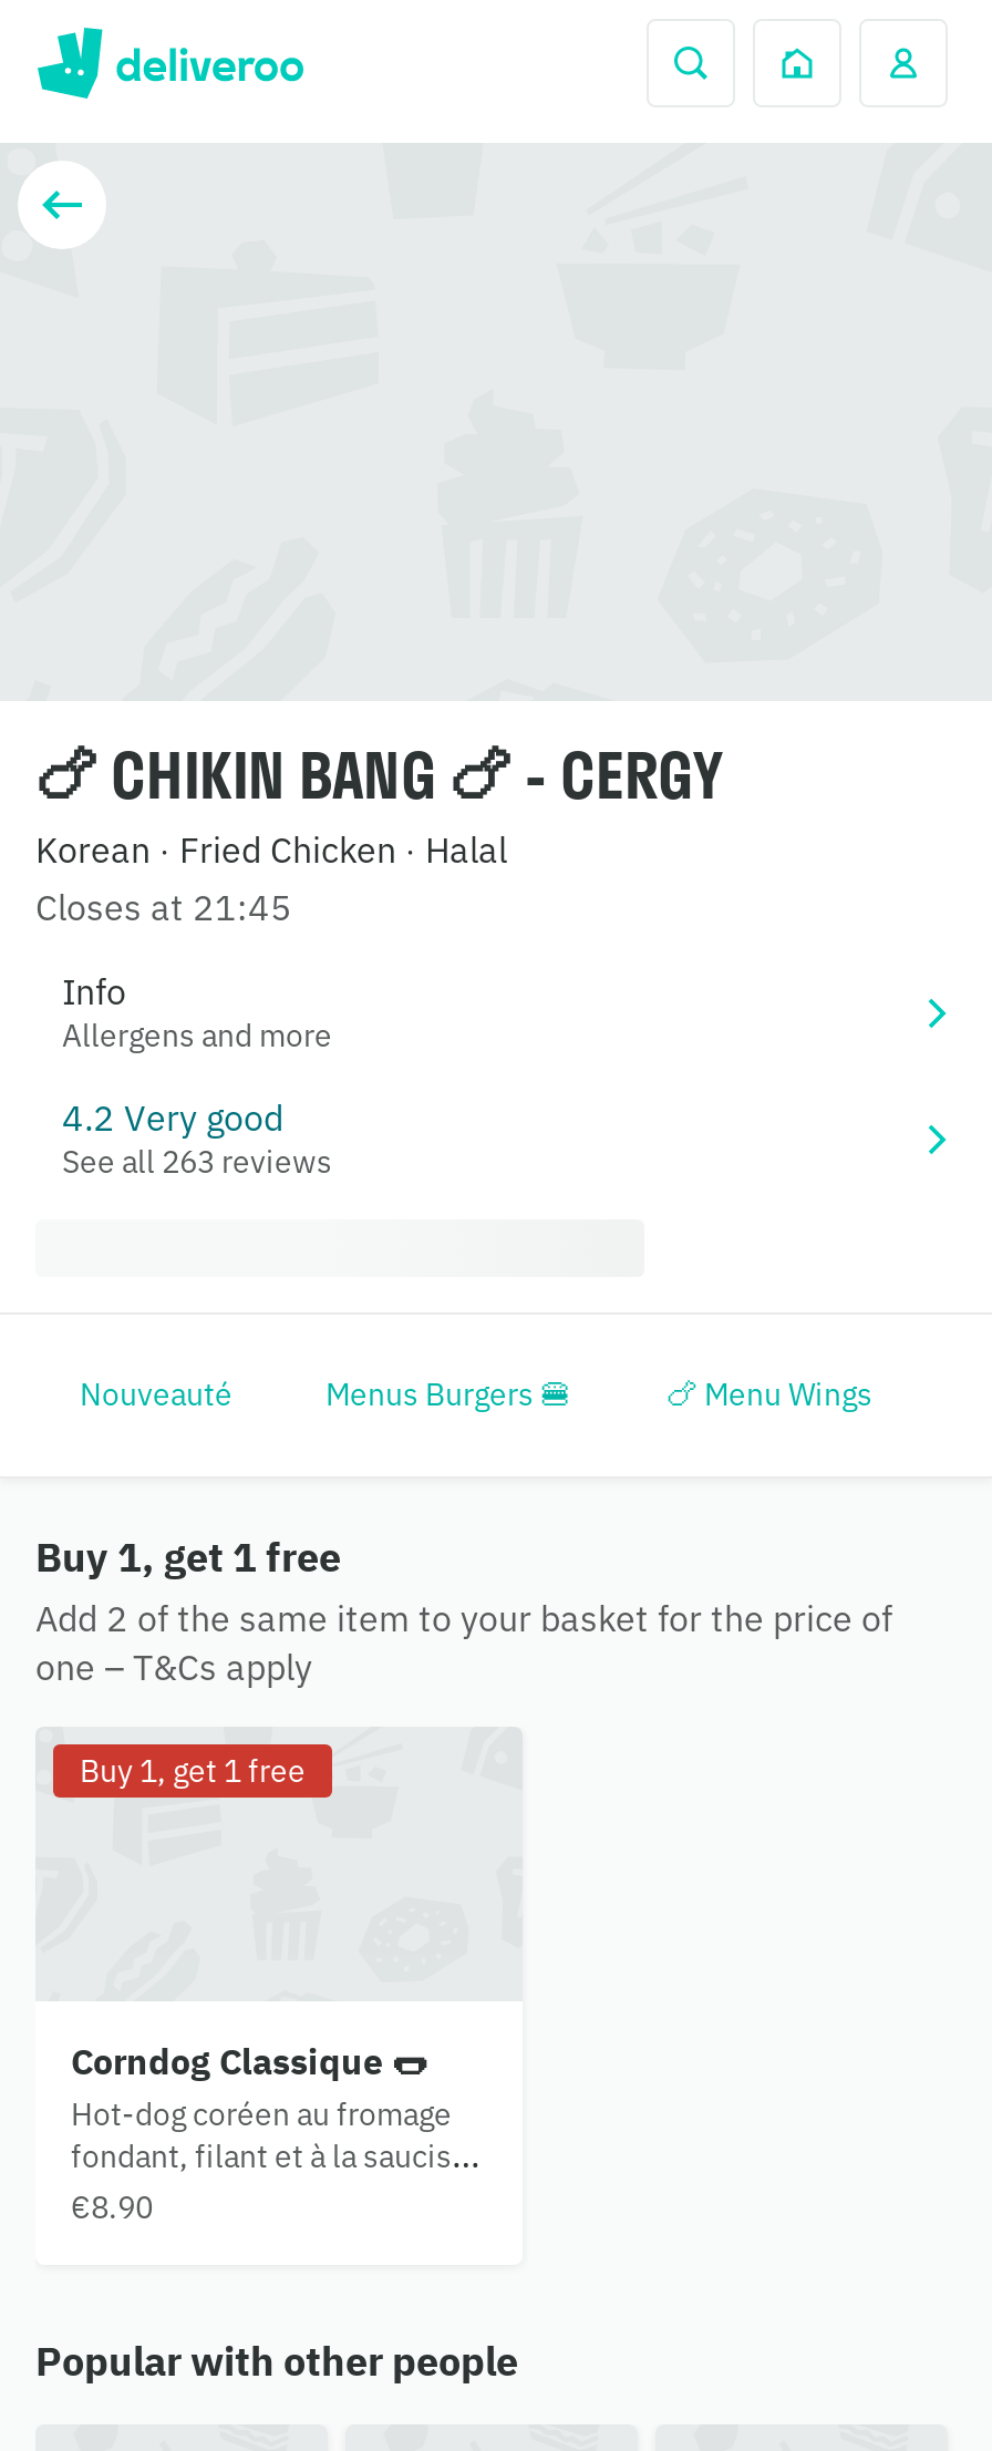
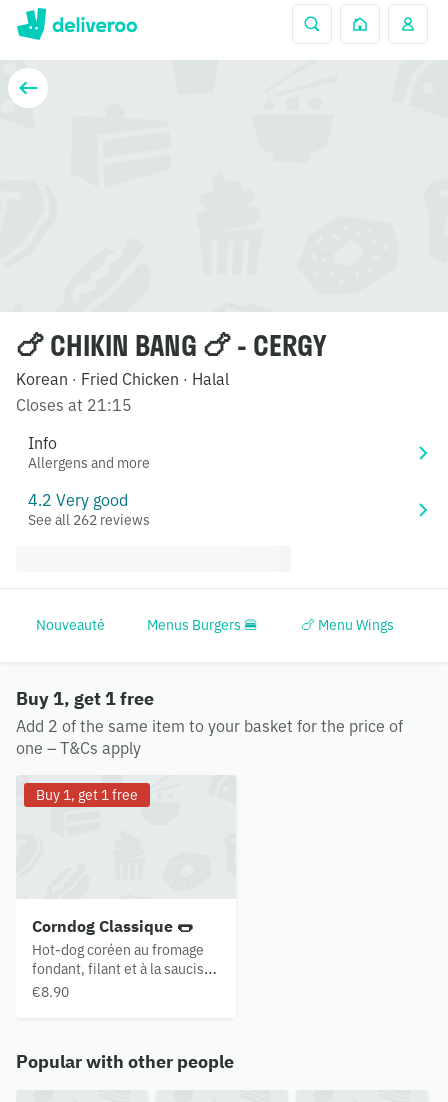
- Closes at 21:45
+ Closes at 21:15

- See all 263 reviews
+ See all 262 reviews
